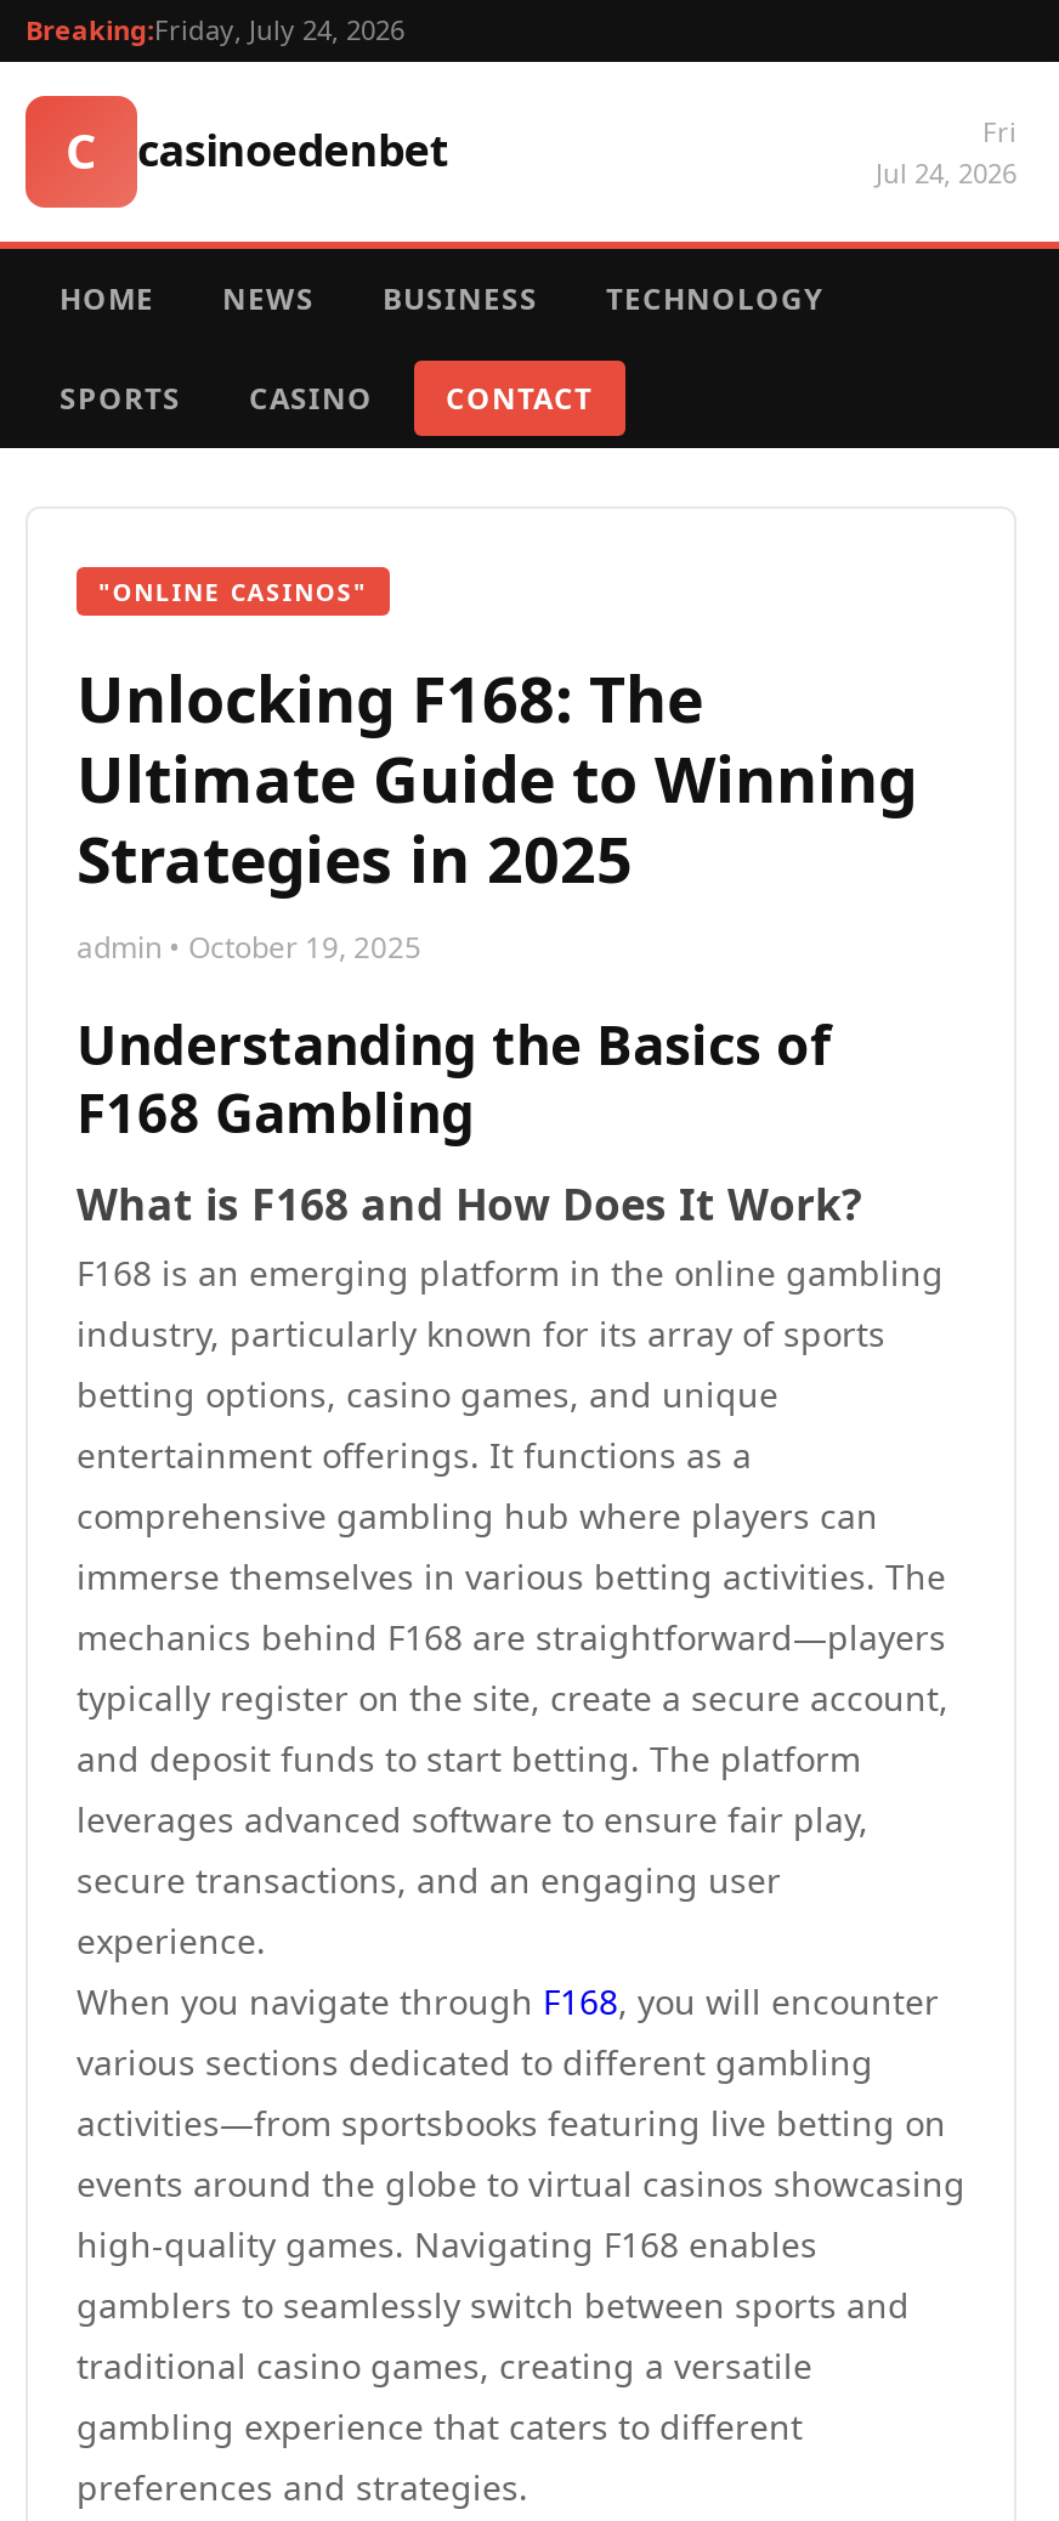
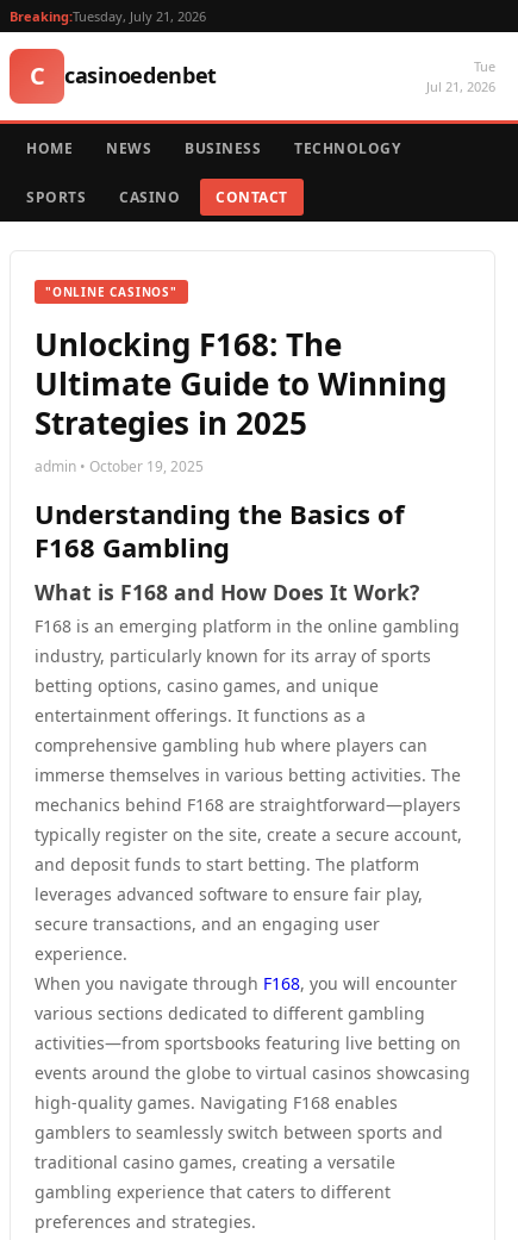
- Breaking:Friday, July 24, 2026
+ Breaking:Tuesday, July 21, 2026

- Fri
- Jul 24, 2026
+ Tue
+ Jul 21, 2026
